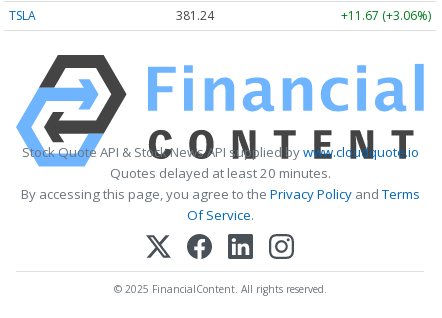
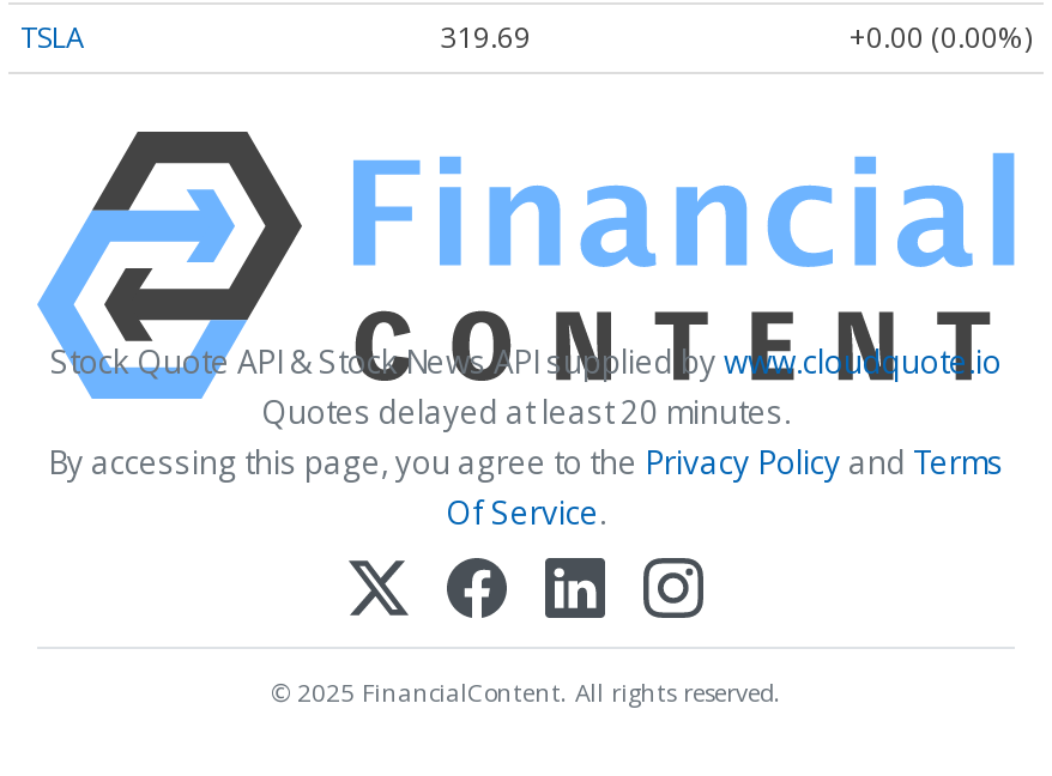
- 381.24
+ 319.69

- +11.67 (+3.06%)
+ +0.00 (0.00%)
